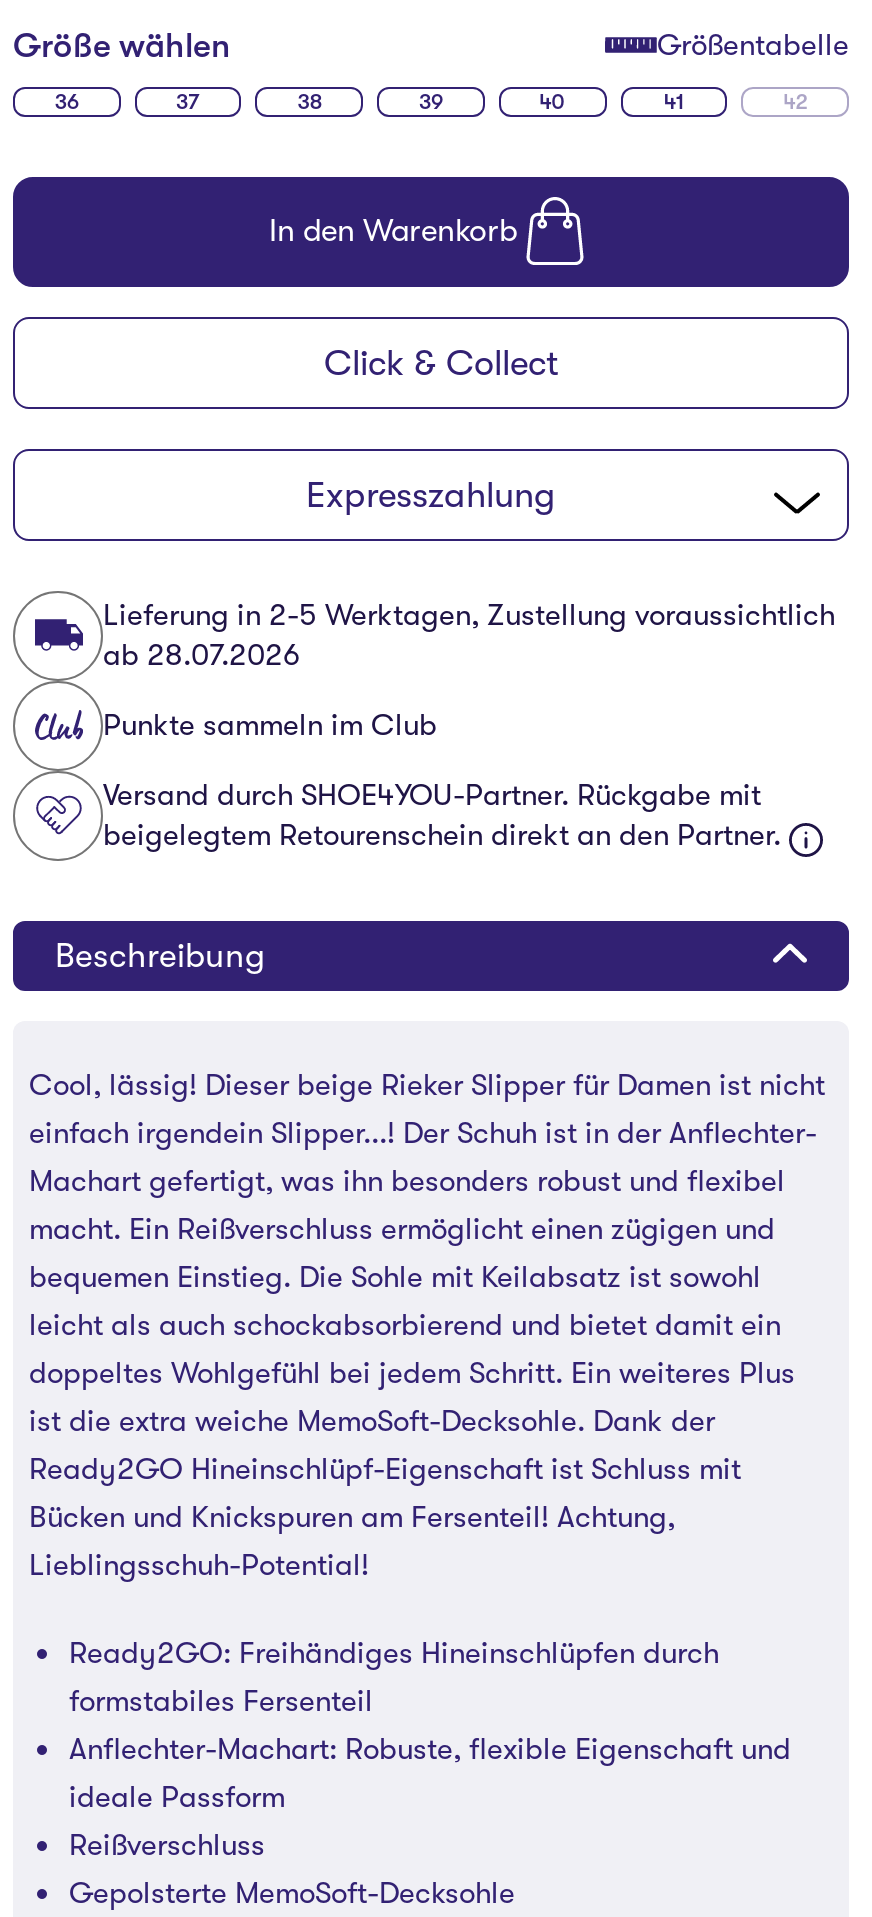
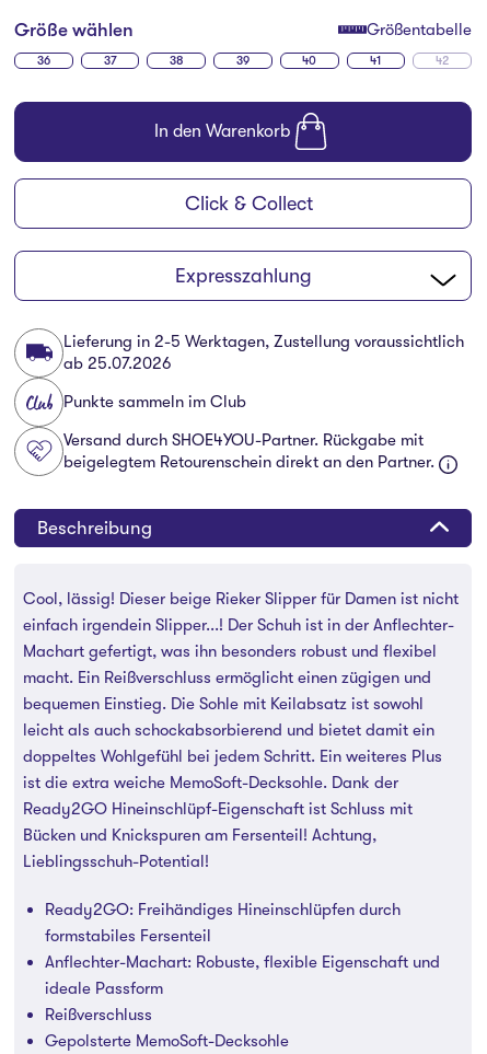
- ab 28.07.2026
+ ab 25.07.2026
